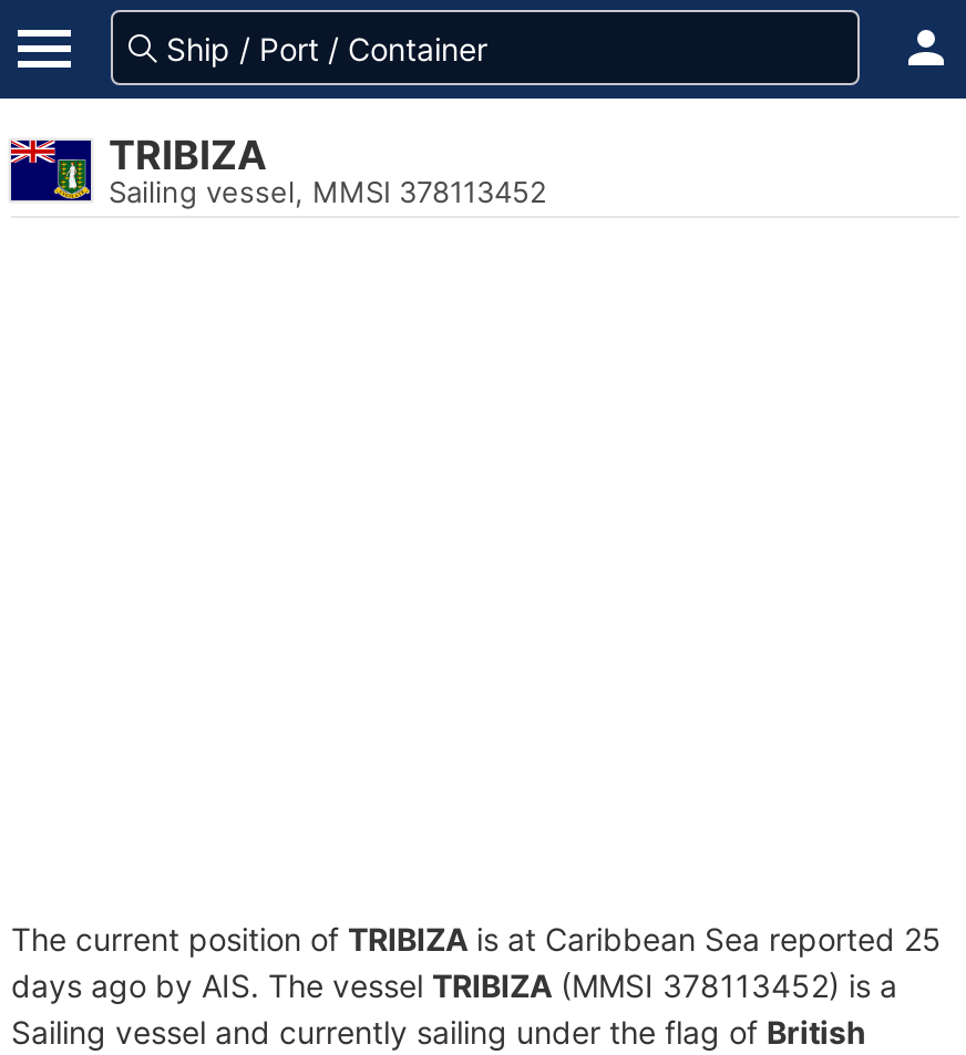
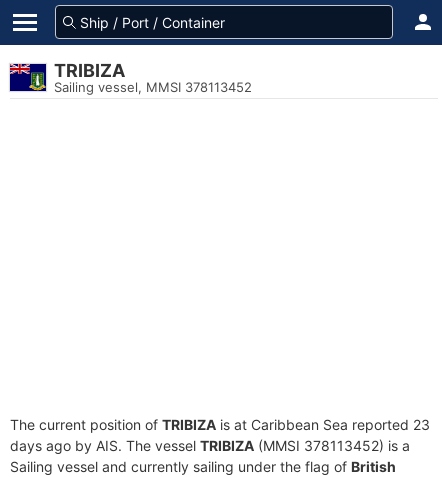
- The current position of TRIBIZA is at Caribbean Sea reported 25
+ The current position of TRIBIZA is at Caribbean Sea reported 23
